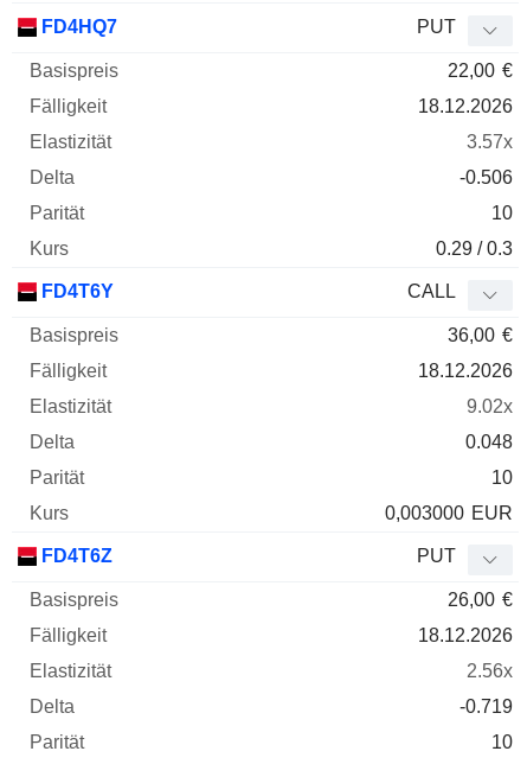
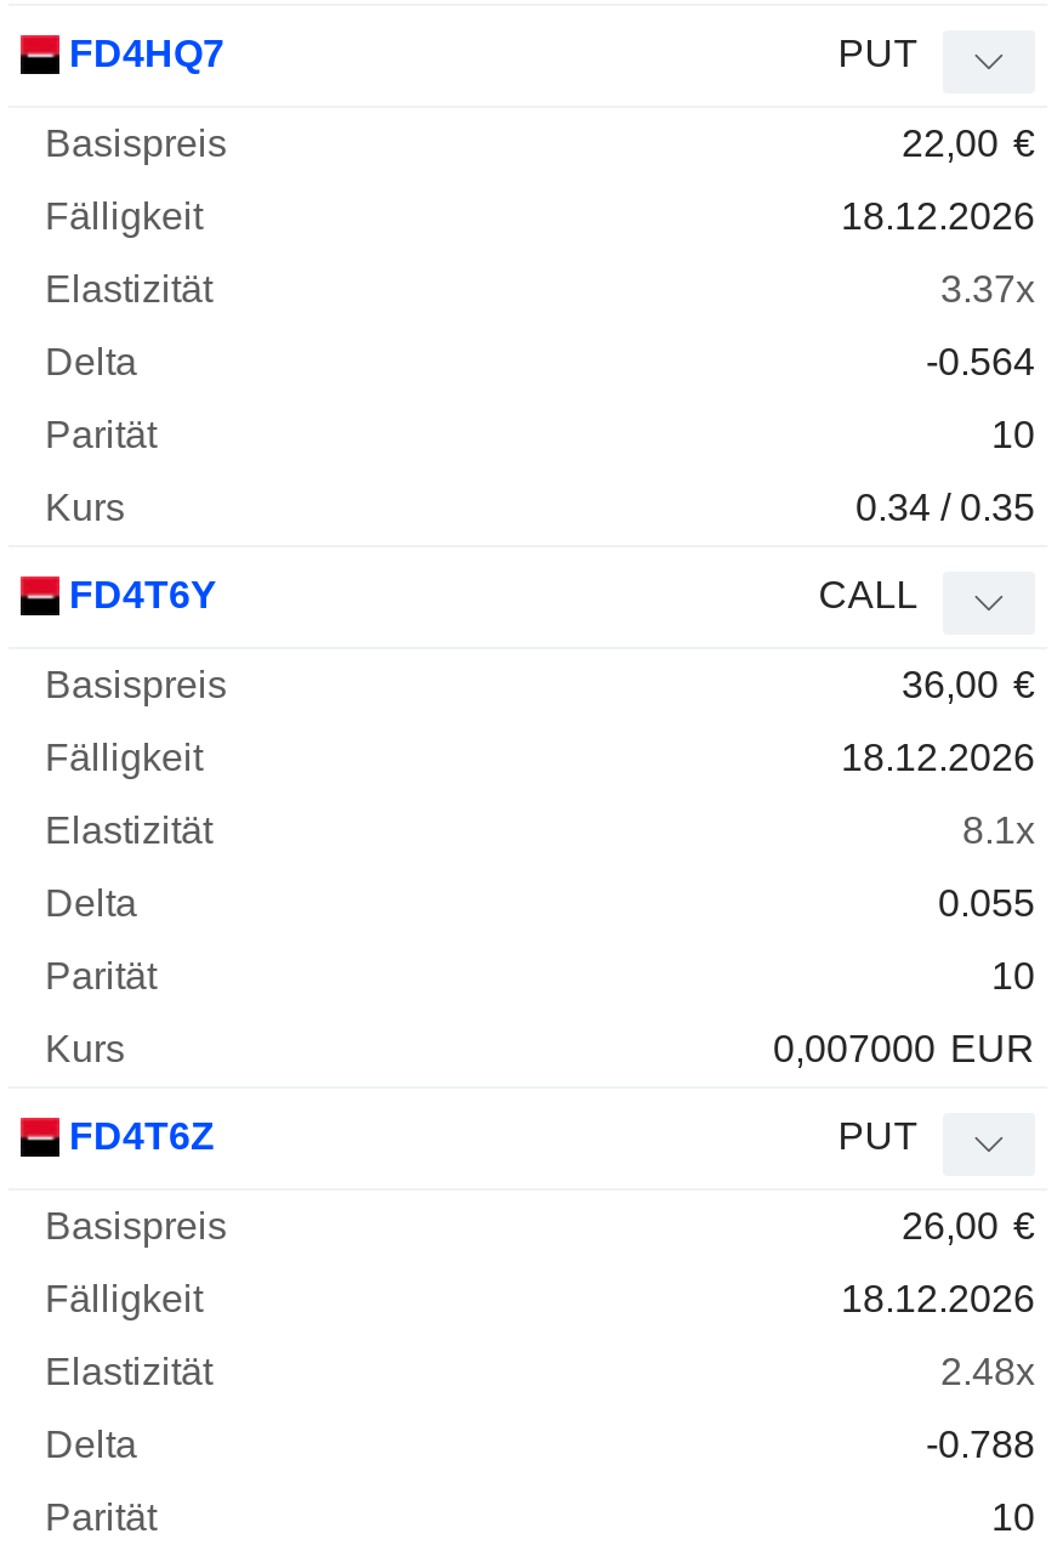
- 3.57x
+ 3.37x

- -0.506
+ -0.564

- 0.29 / 0.3
+ 0.34 / 0.35

- 9.02x
+ 8.1x

- 0.048
+ 0.055

- 0,003000 EUR
+ 0,007000 EUR

- 2.56x
+ 2.48x

- -0.719
+ -0.788
